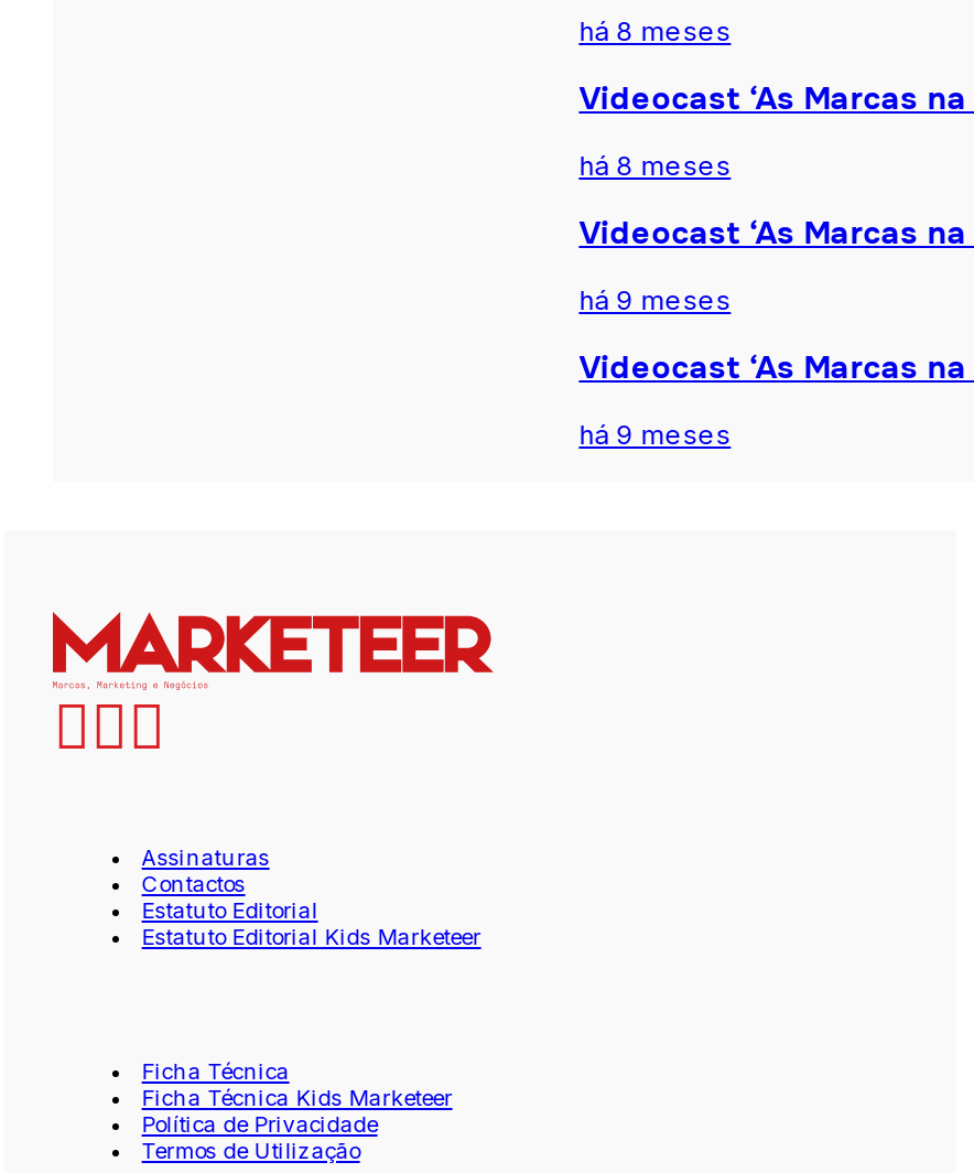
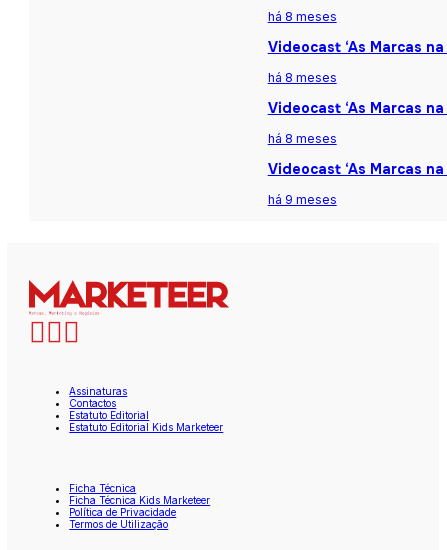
- há 9 meses
+ há 8 meses
